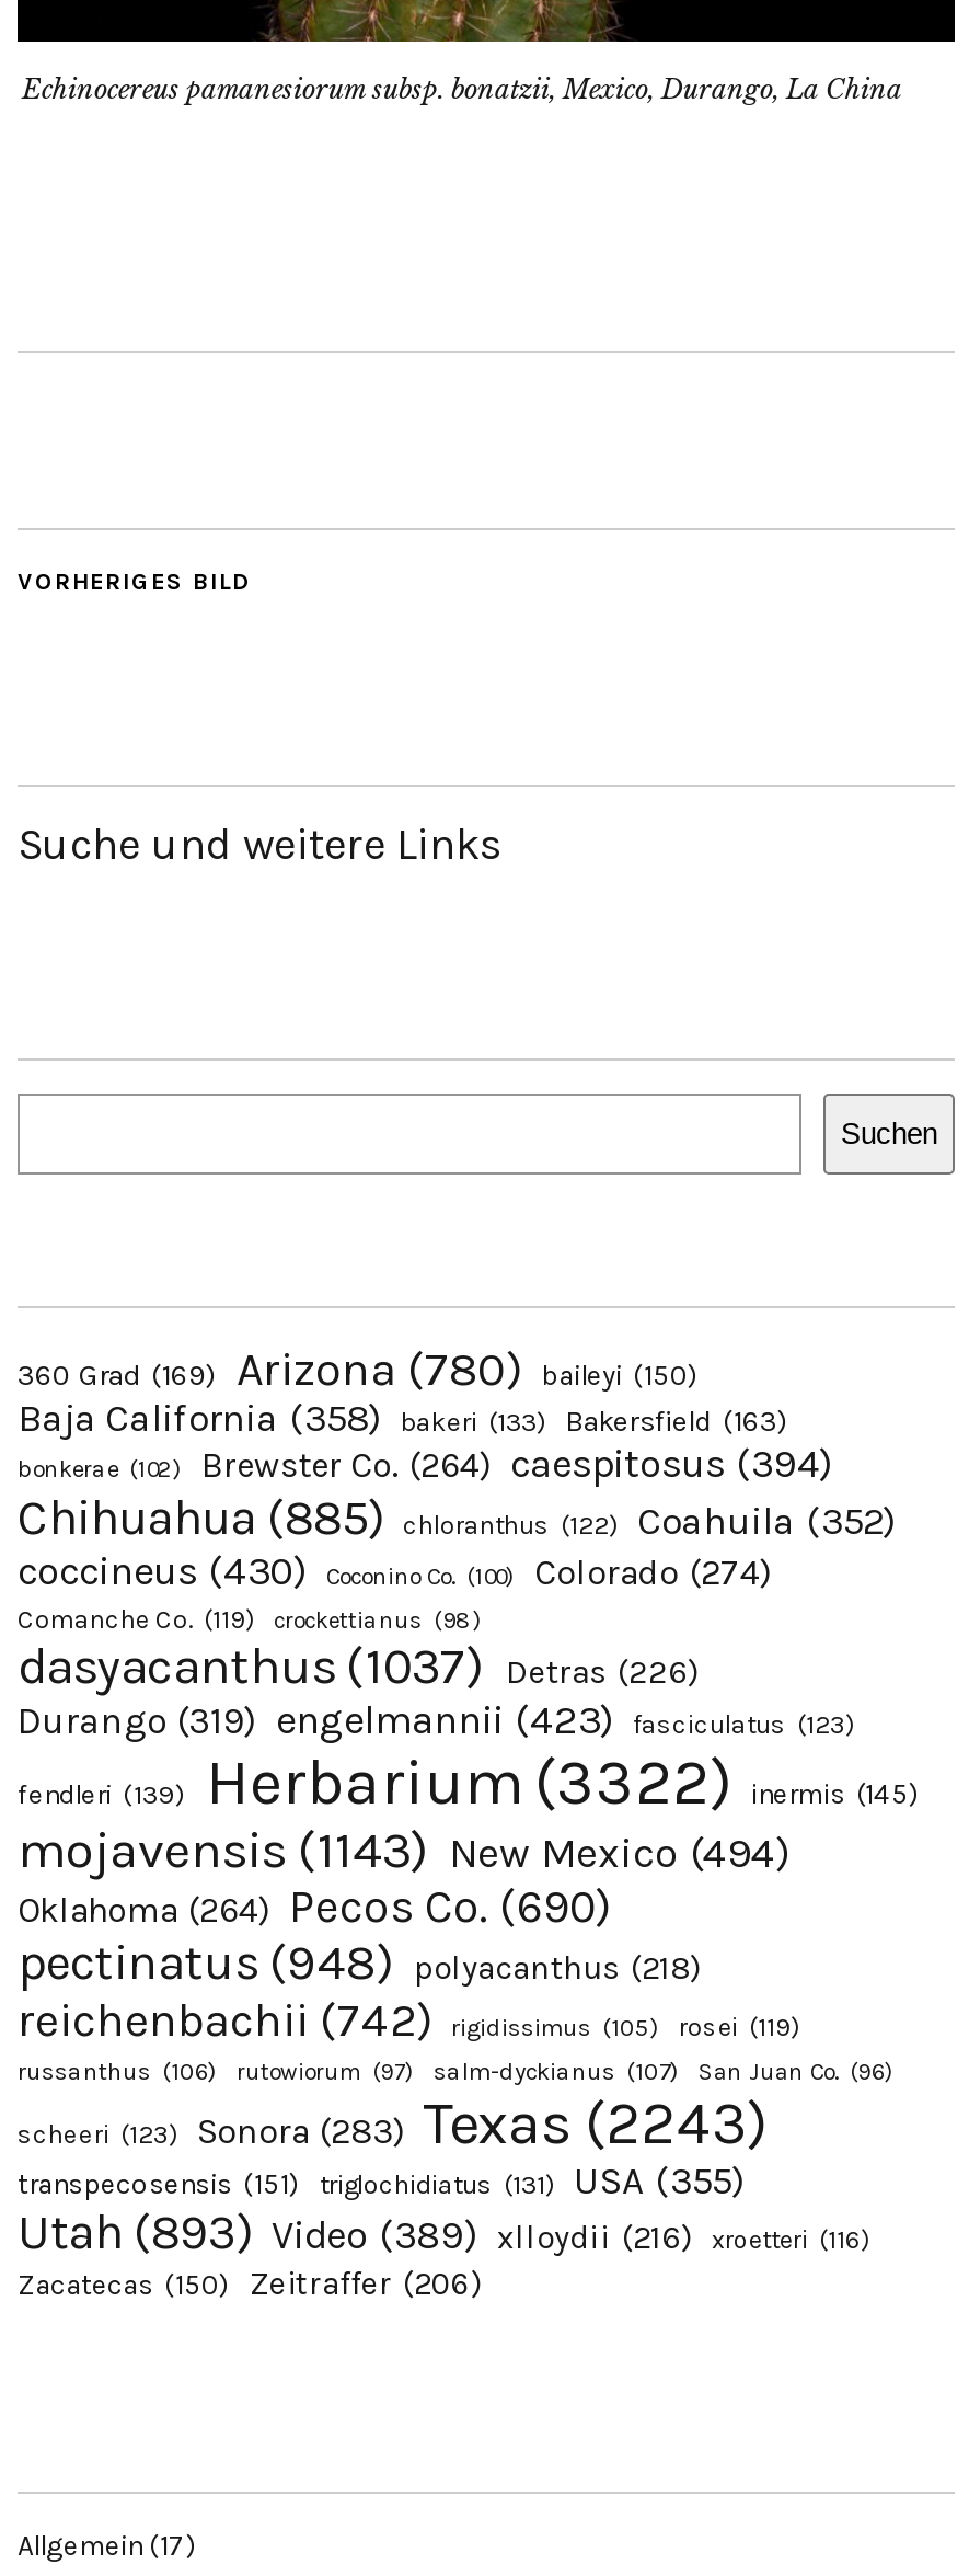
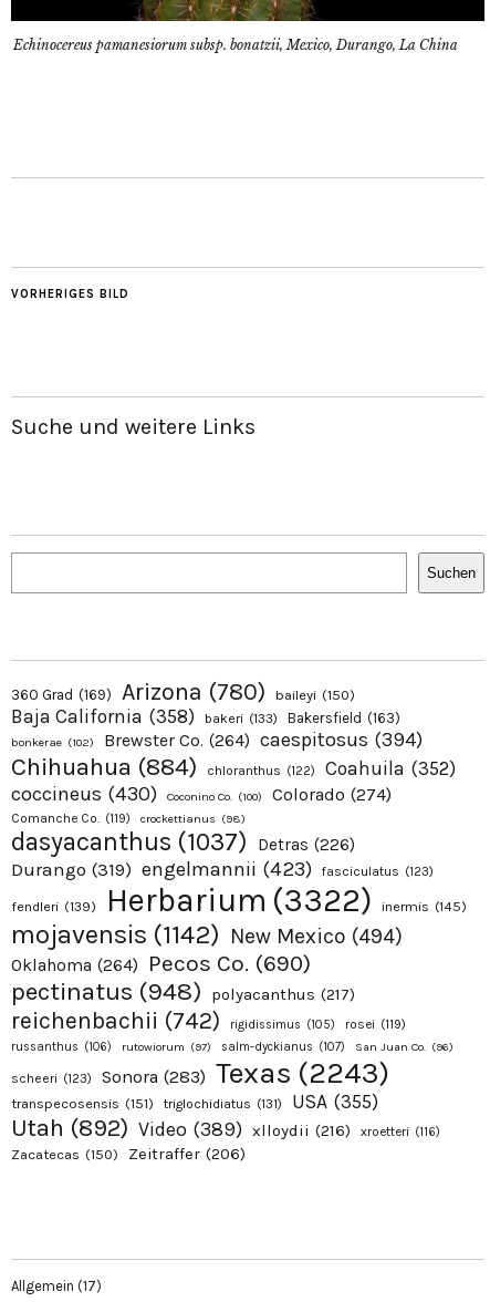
- Chihuahua (885) chloranthus (122) Coahuila (352)
+ Chihuahua (884) chloranthus (122) Coahuila (352)

- mojavensis (1143) New Mexico (494)
+ mojavensis (1142) New Mexico (494)

- pectinatus (948) polyacanthus (218)
+ pectinatus (948) polyacanthus (217)

- Utah (893) Video (389) xlloydii (216)
+ Utah (892) Video (389) xlloydii (216)
